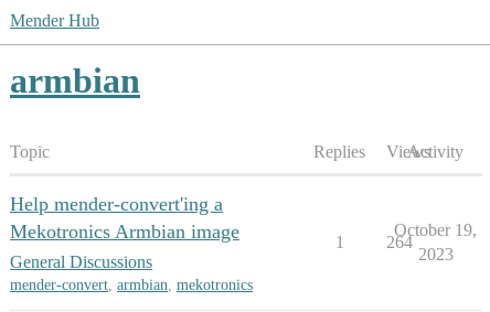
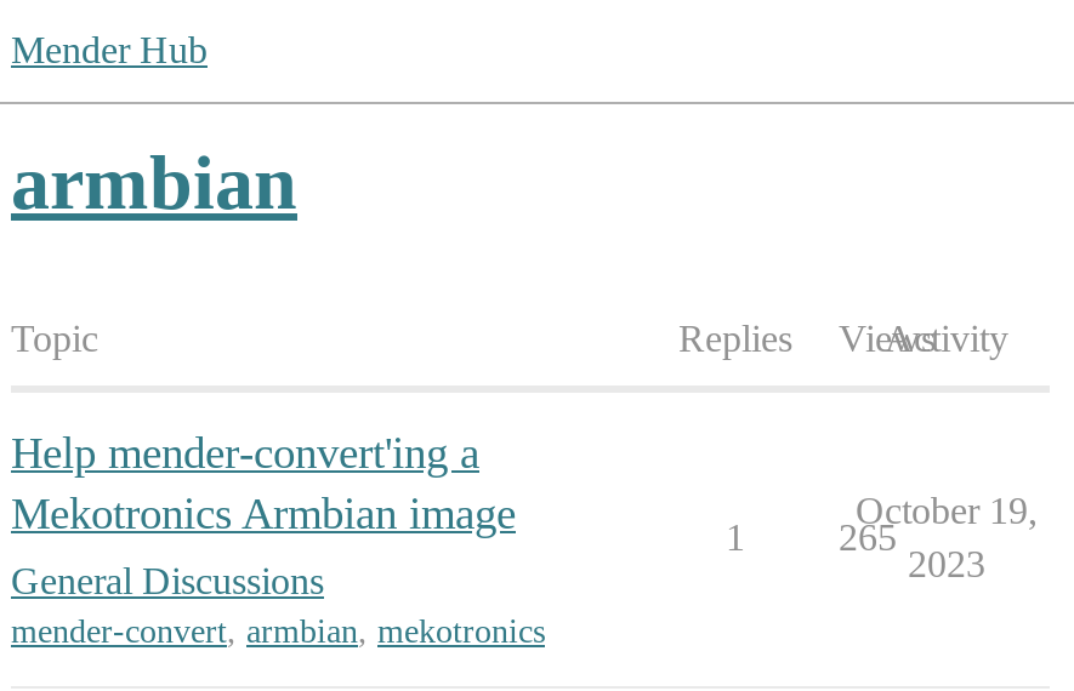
- 264
+ 265
